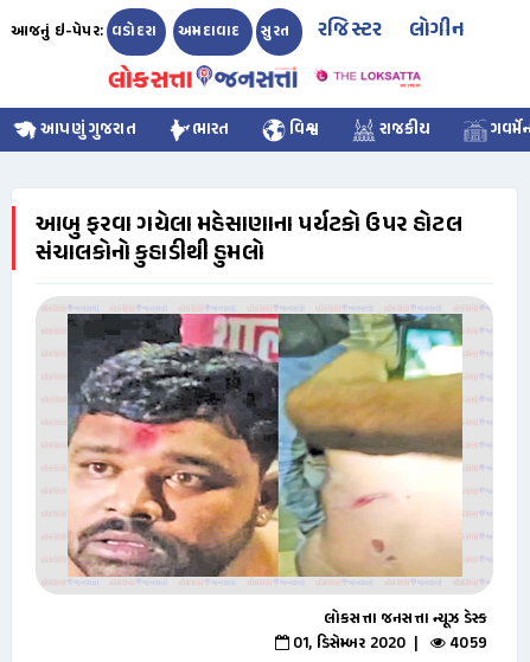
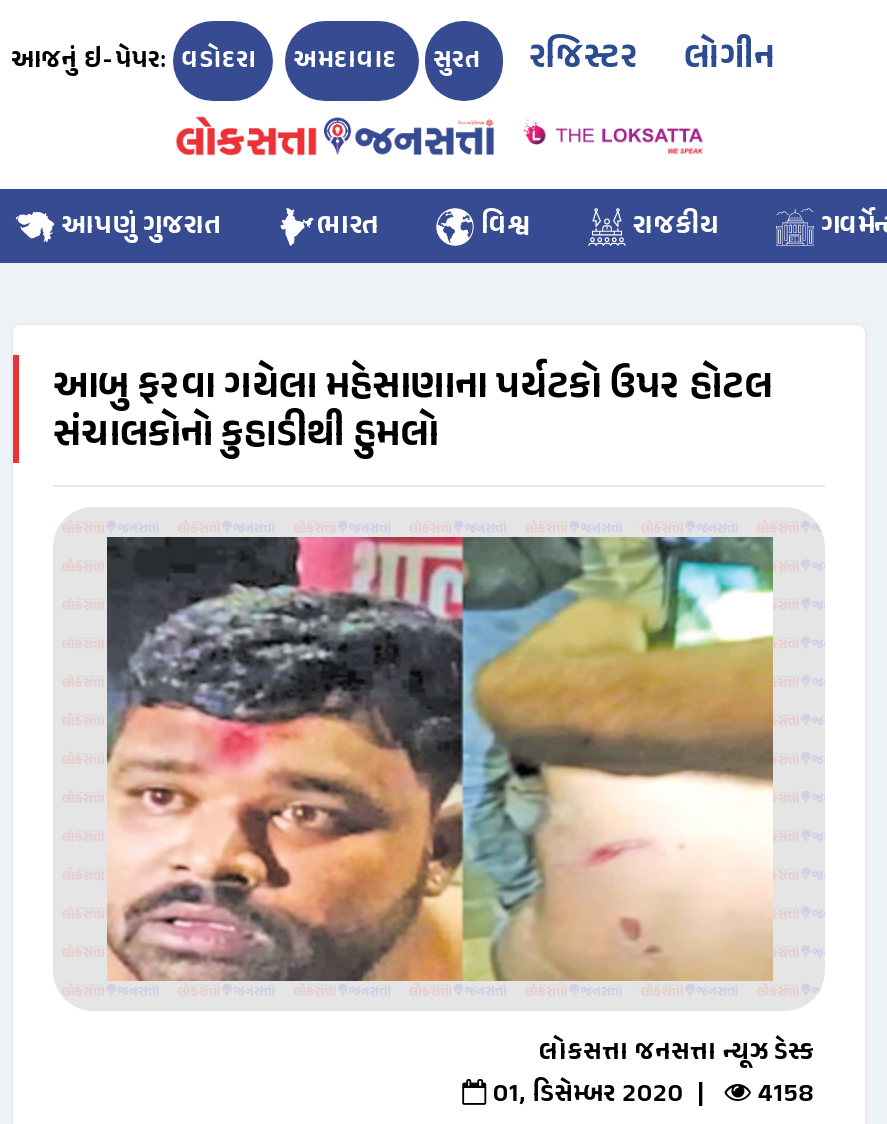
- 4059
+ 4158
